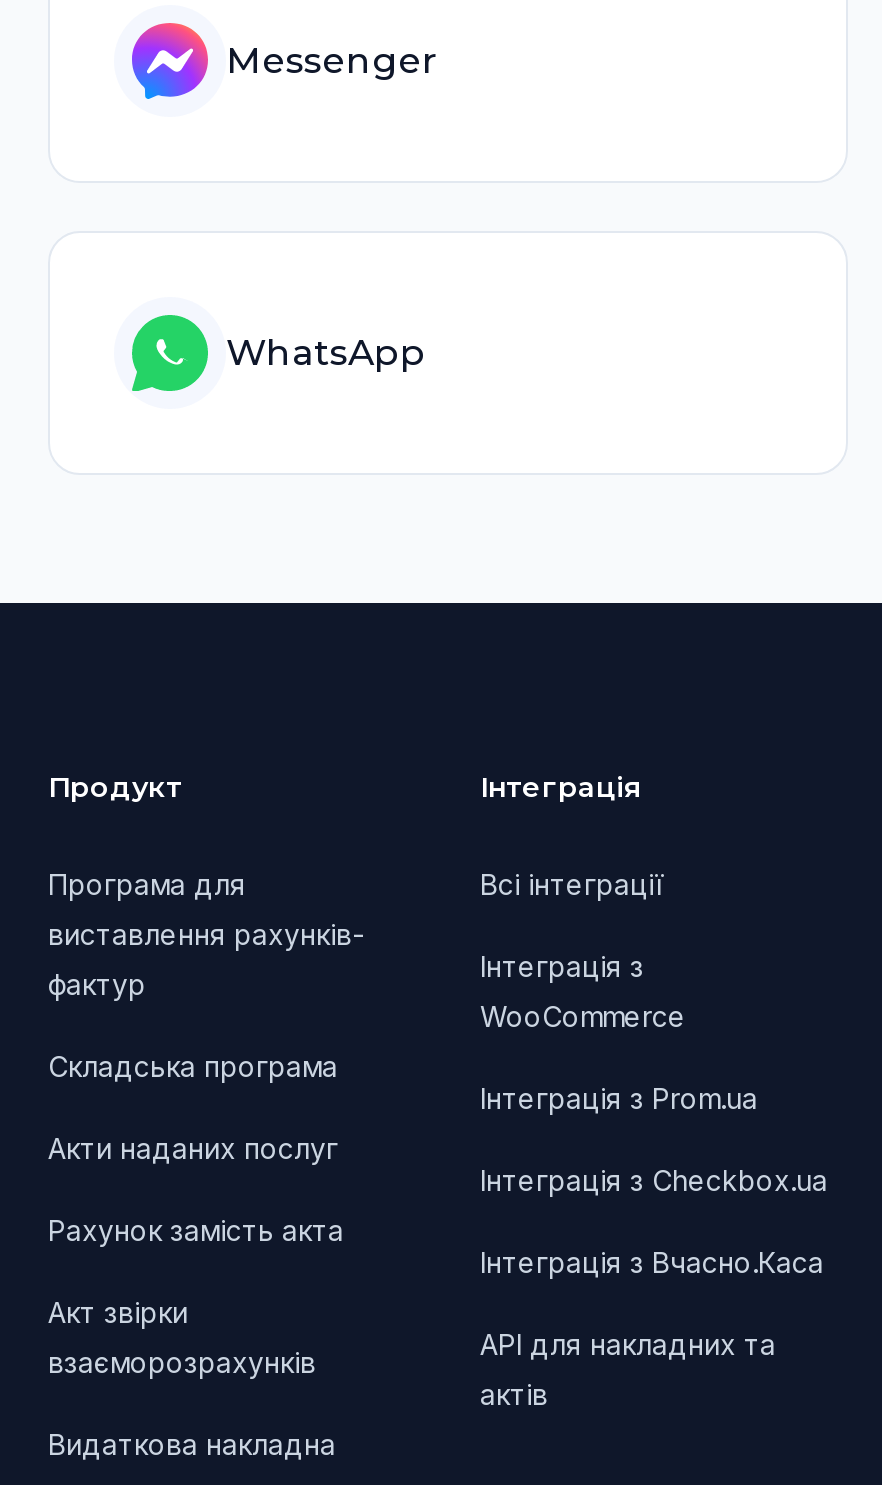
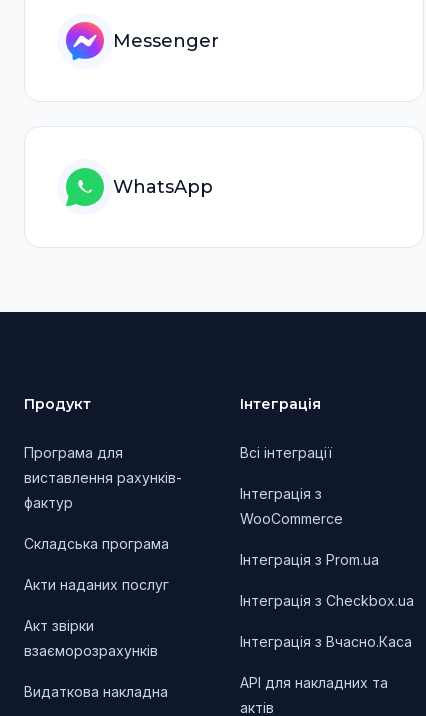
- Рахунок замість акта
